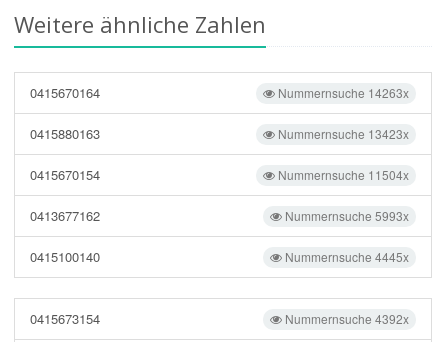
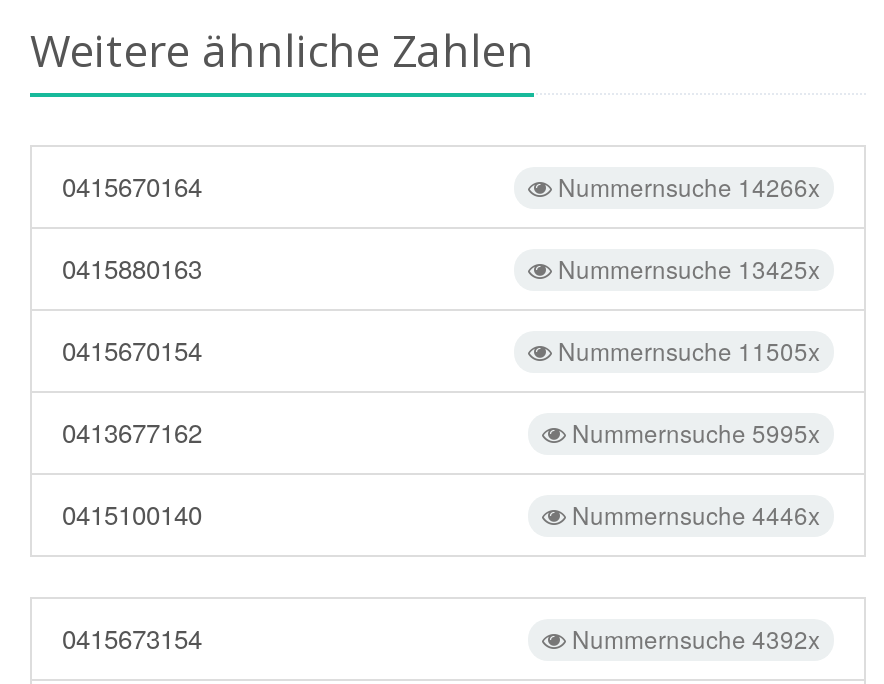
- Nummernsuche 14263x
+ Nummernsuche 14266x

- Nummernsuche 13423x
+ Nummernsuche 13425x

- Nummernsuche 11504x
+ Nummernsuche 11505x

- Nummernsuche 5993x
+ Nummernsuche 5995x

- Nummernsuche 4445x
+ Nummernsuche 4446x
